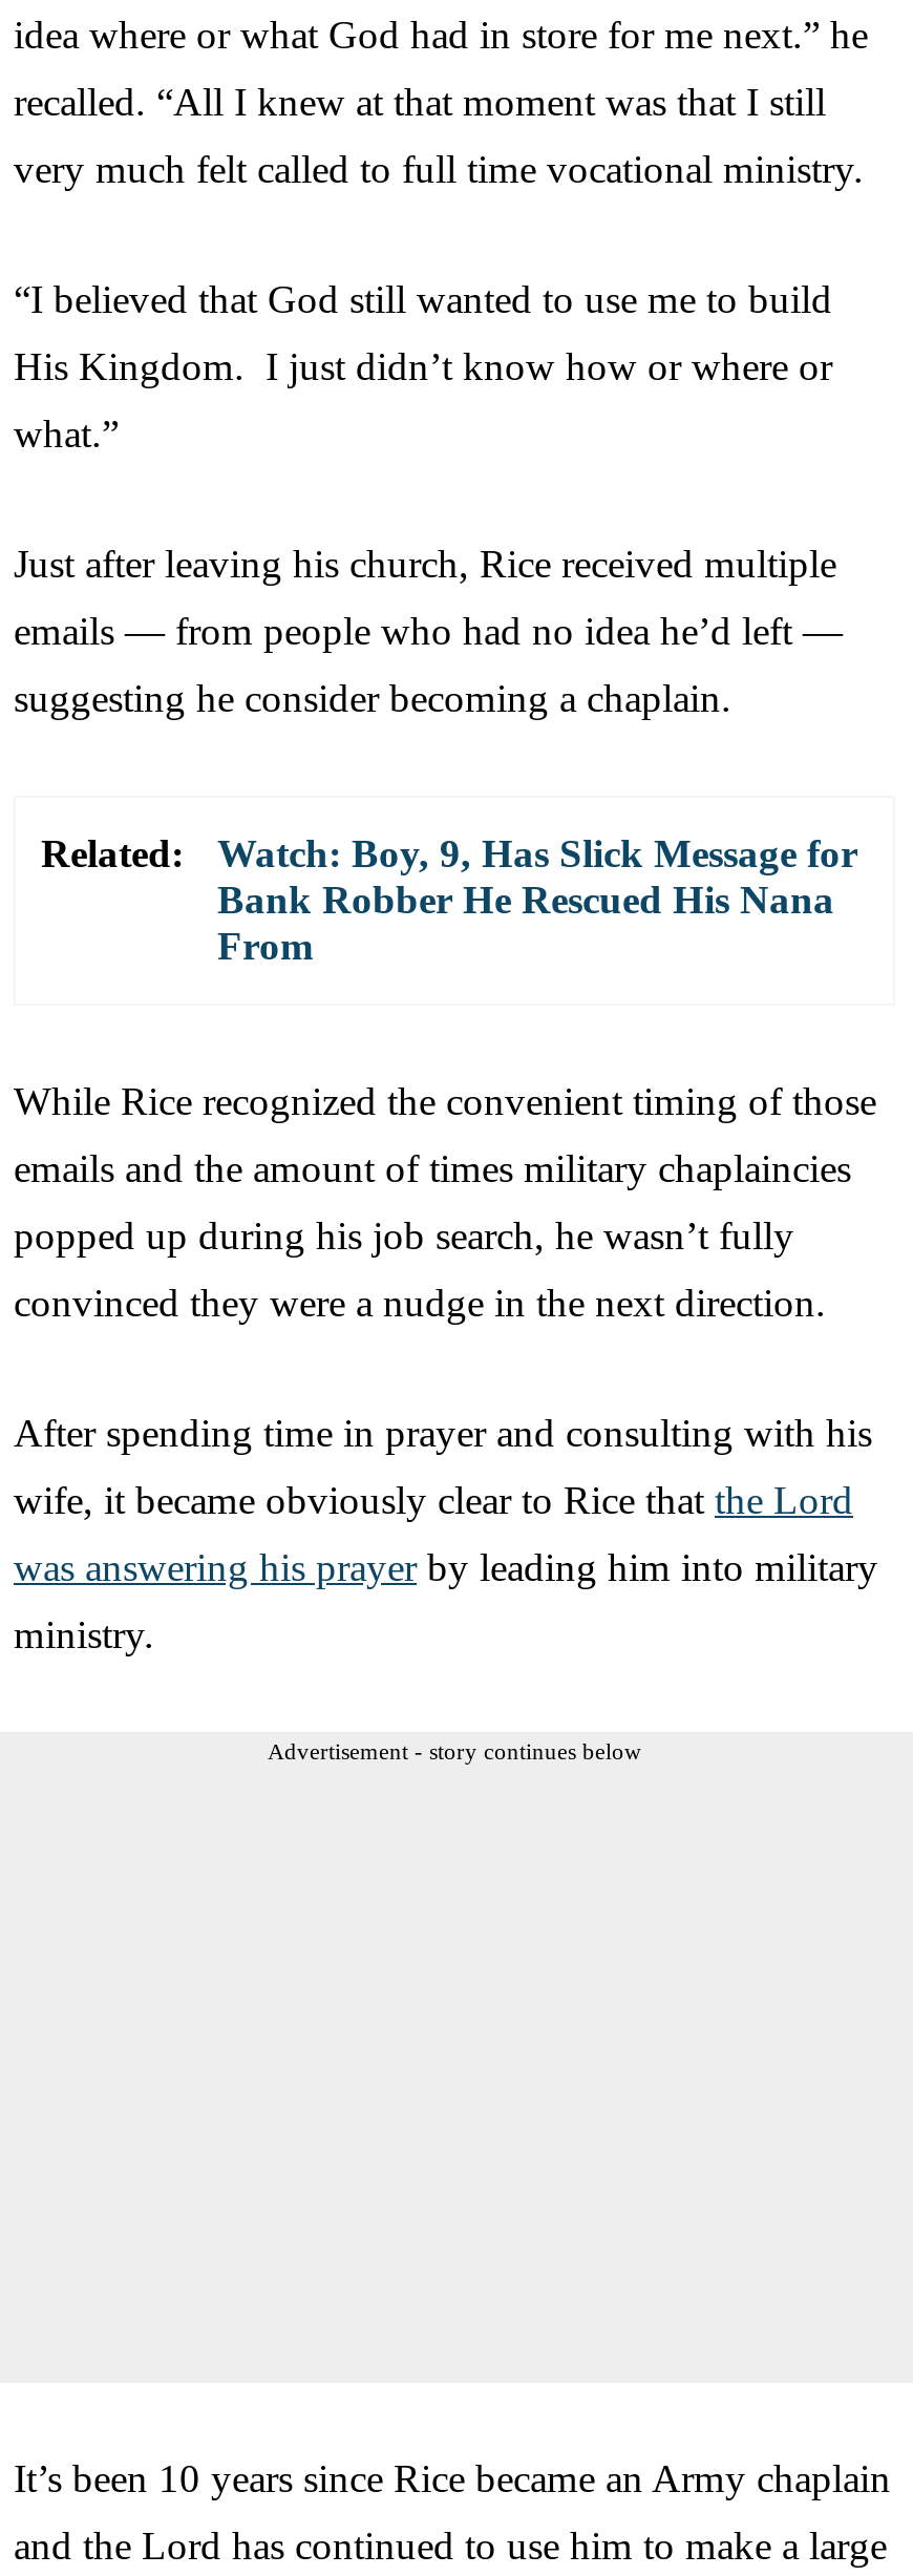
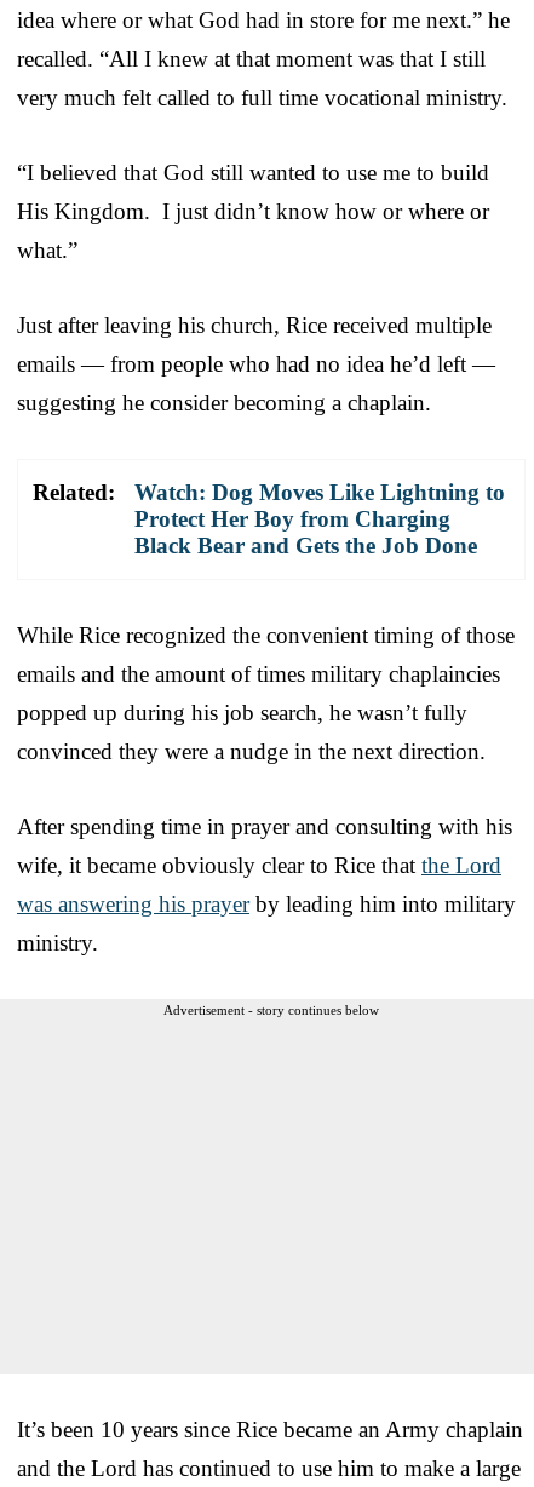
- Watch: Boy, 9, Has Slick Message for
- Bank Robber He Rescued His Nana
- From
+ Watch: Dog Moves Like Lightning to
+ Protect Her Boy from Charging
+ Black Bear and Gets the Job Done
